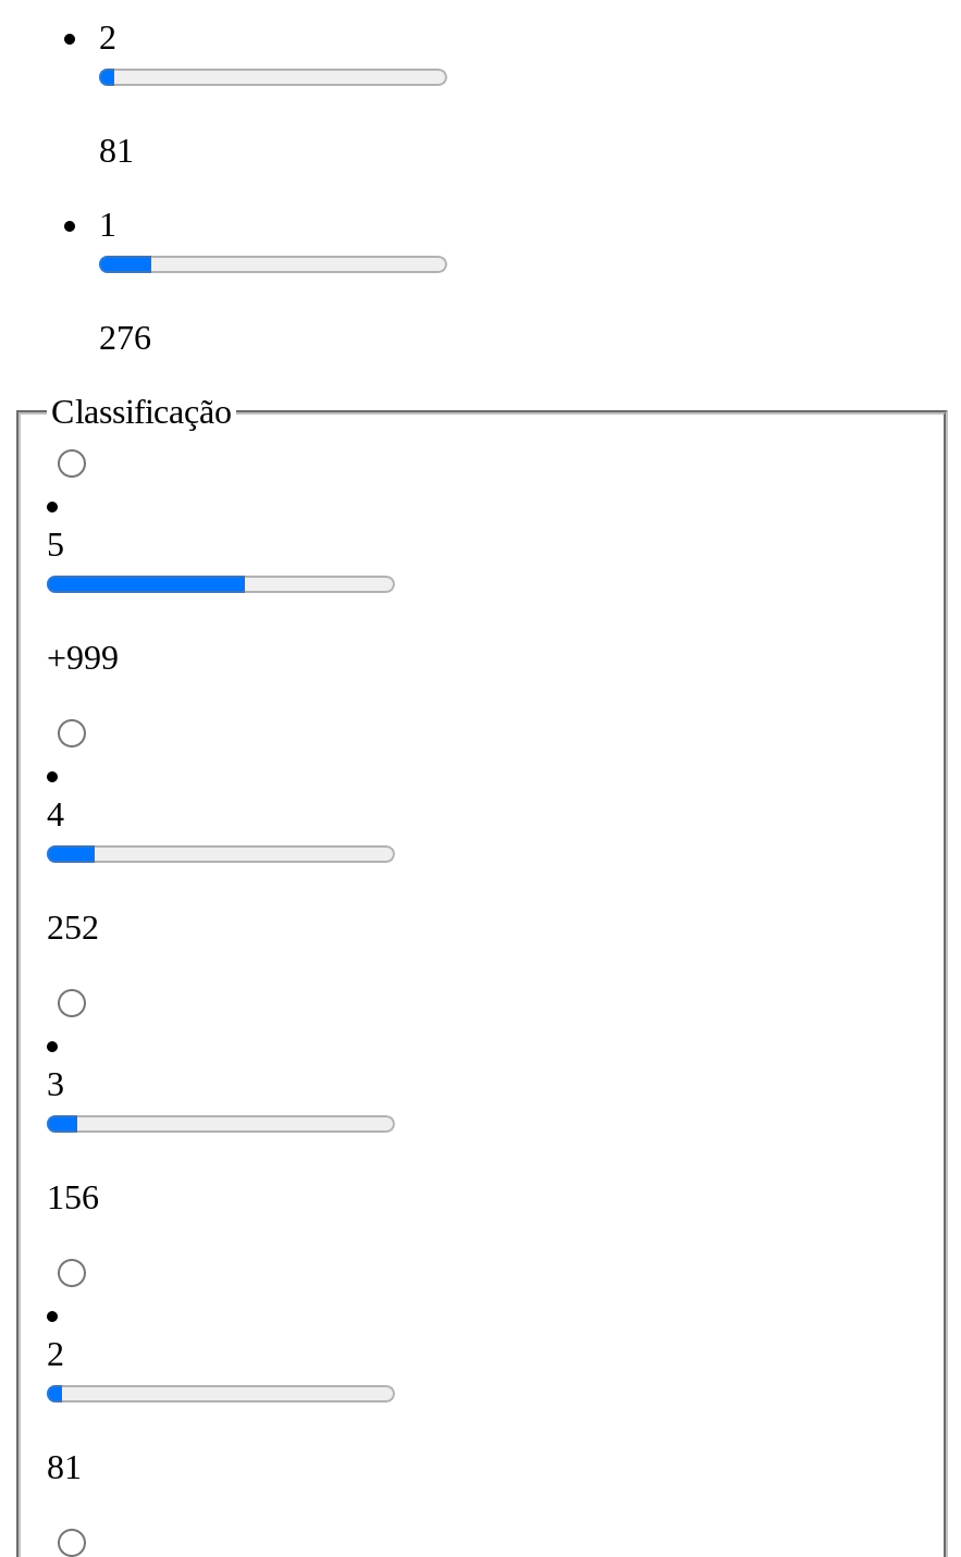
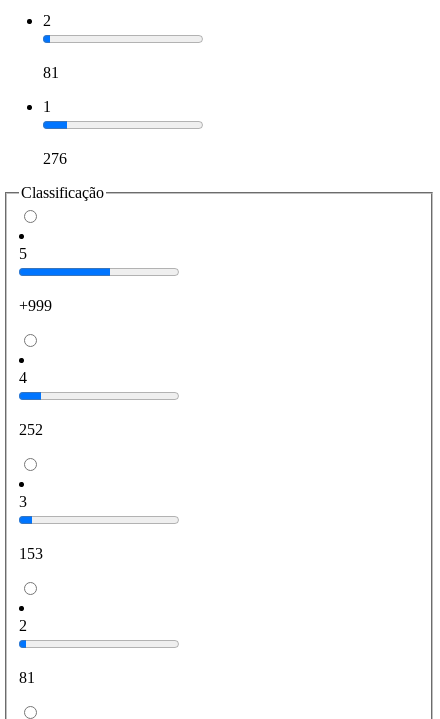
- 156
+ 153
